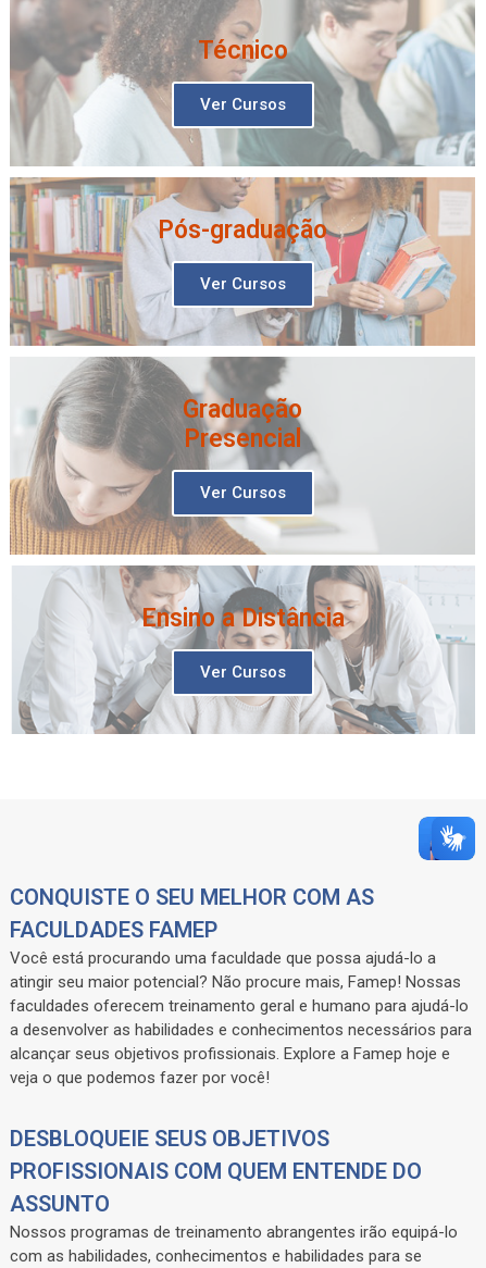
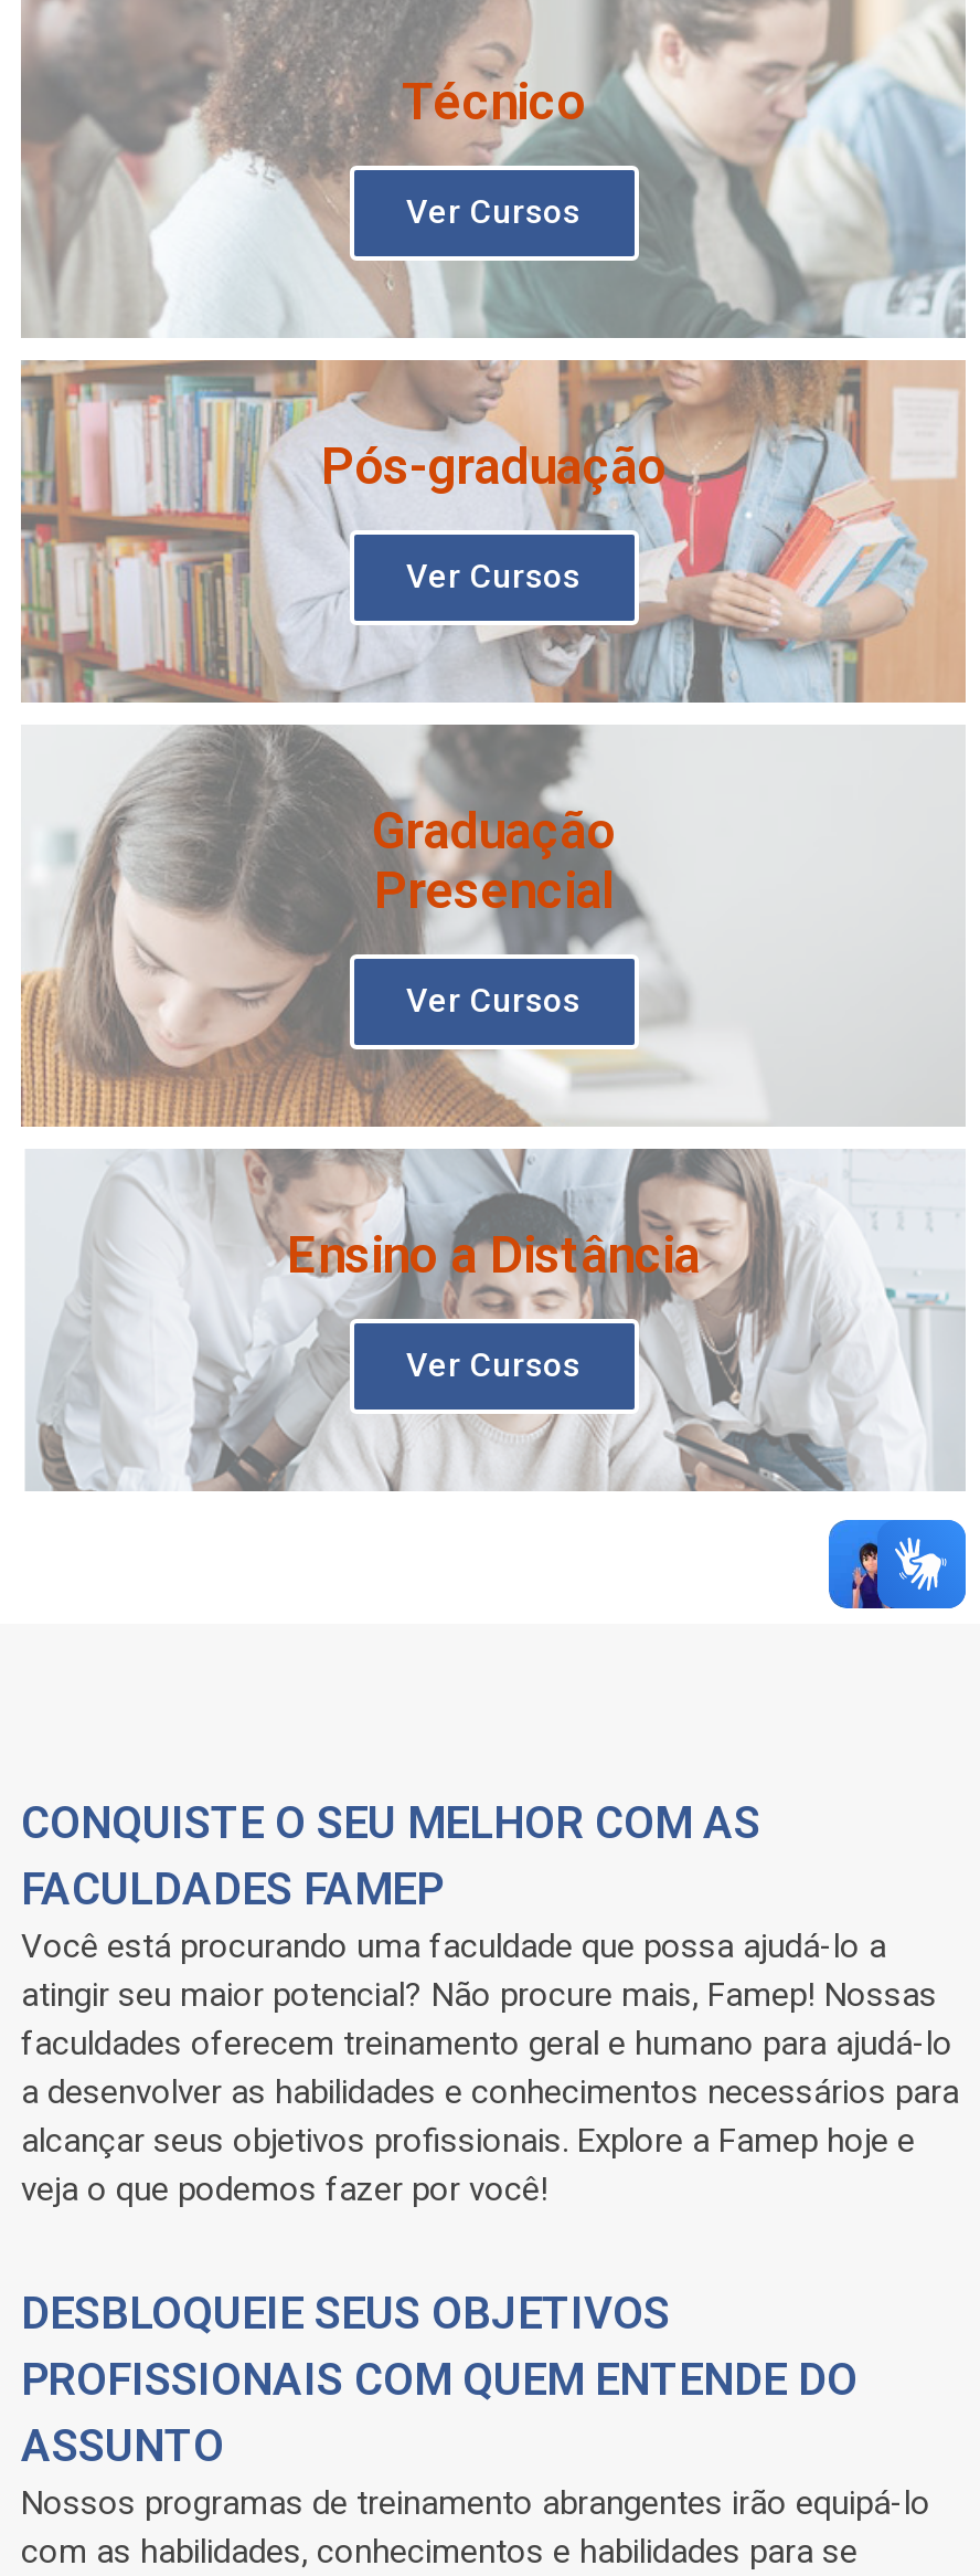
+ [image]

- [image]
